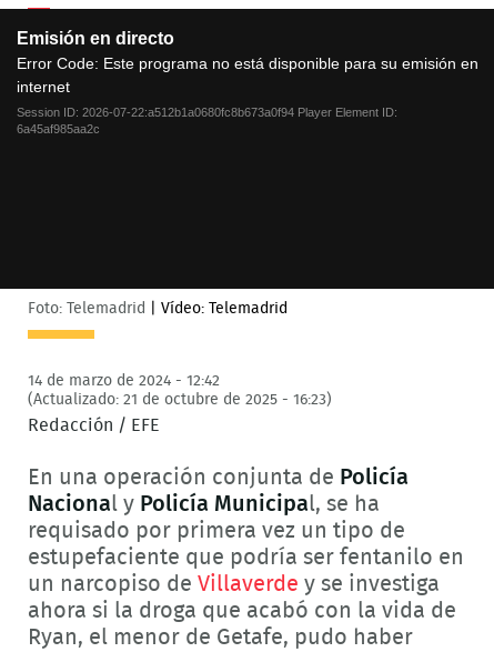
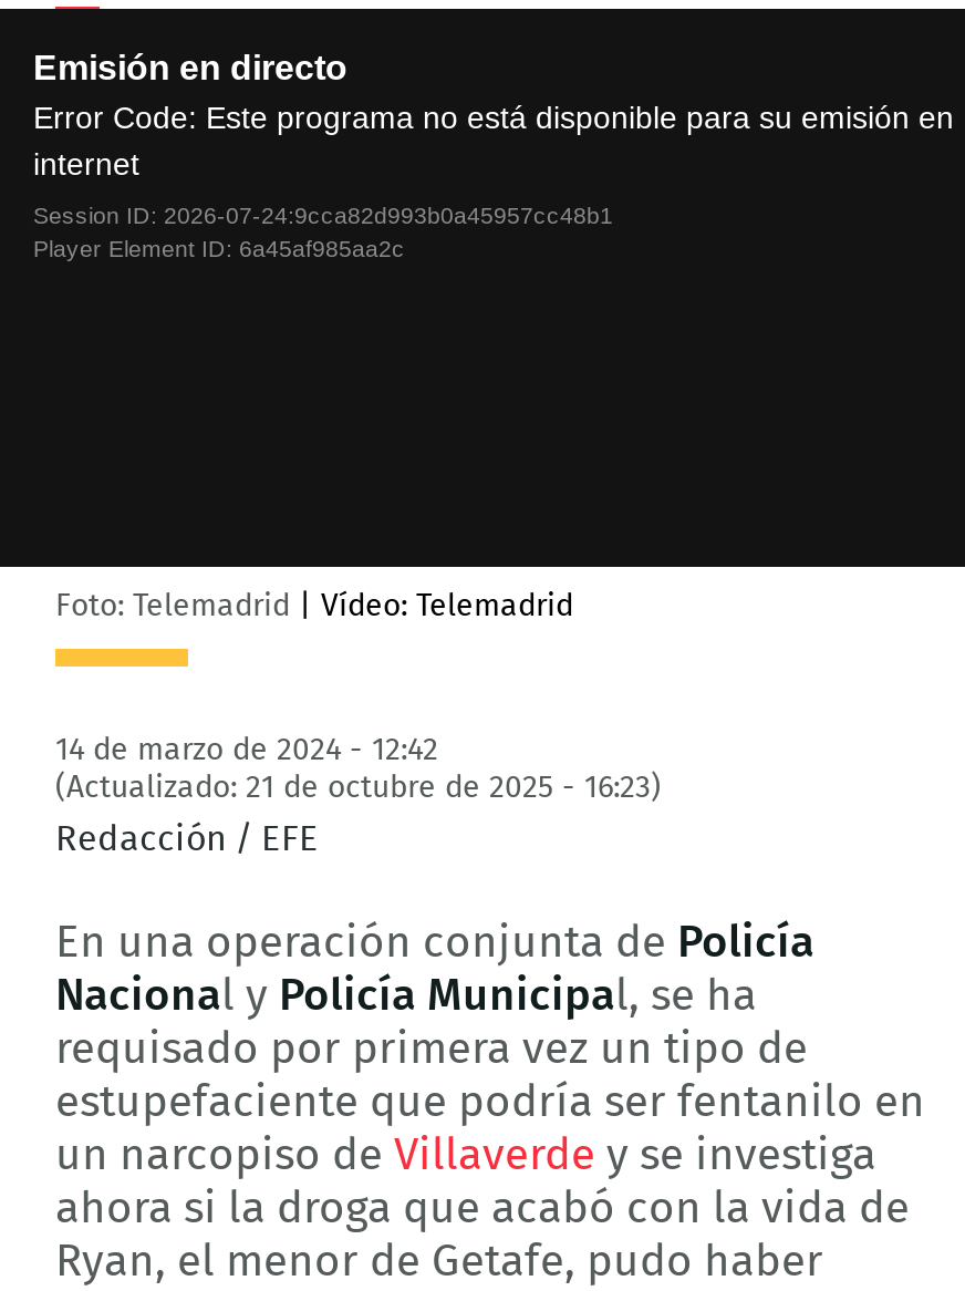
- Session ID: 2026-07-22:a512b1a0680fc8b673a0f94 Player Element ID:
- 6a45af985aa2c
+ Session ID: 2026-07-24:9cca82d993b0a45957cc48b1
+ Player Element ID: 6a45af985aa2c
